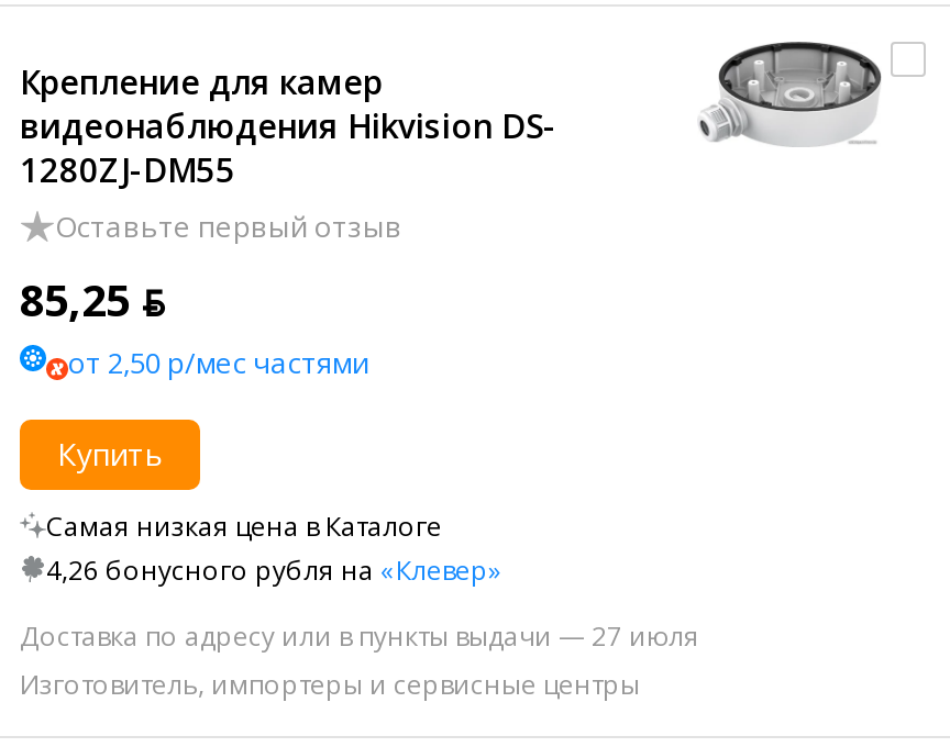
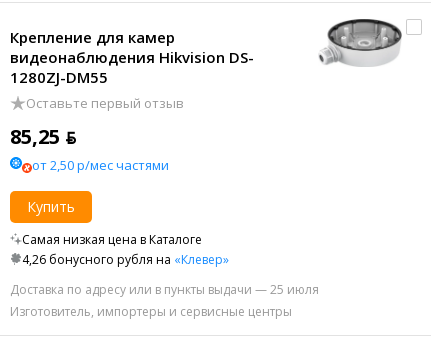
- Доставка по адресу или в пункты выдачи — 27 июля
+ Доставка по адресу или в пункты выдачи — 25 июля
